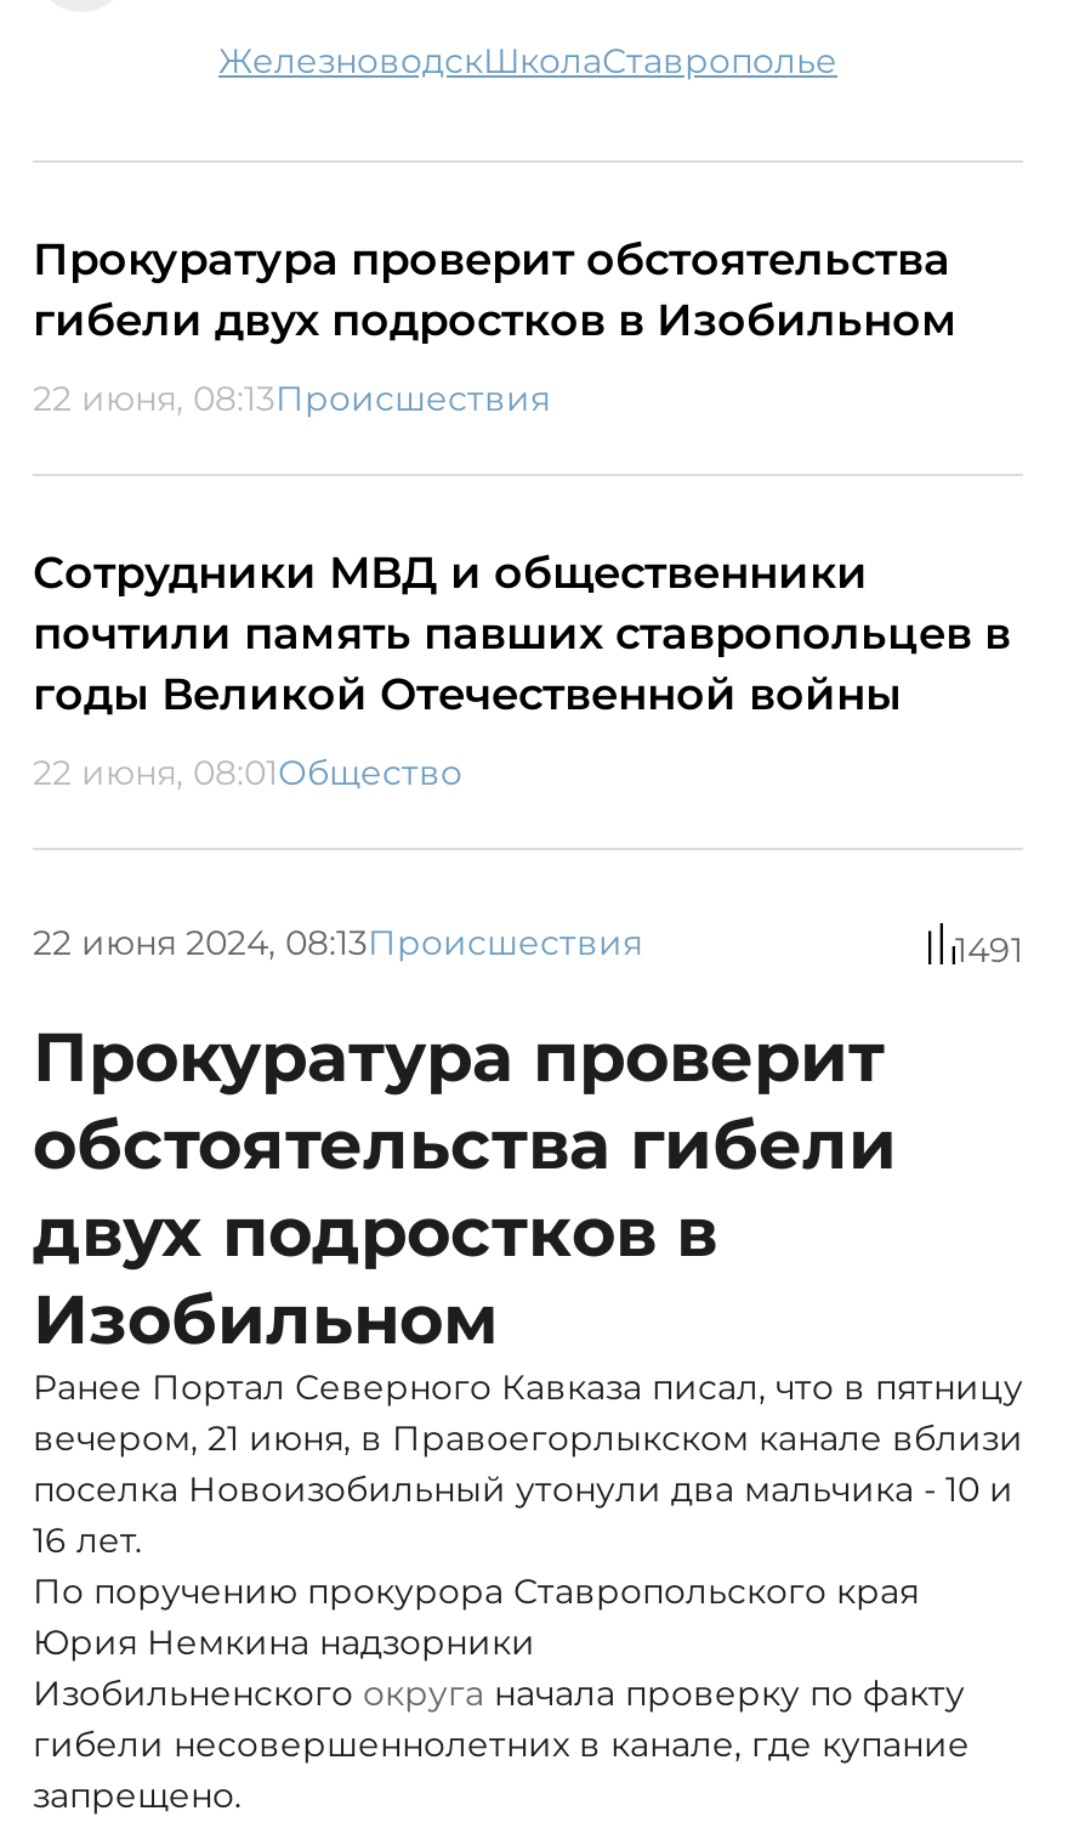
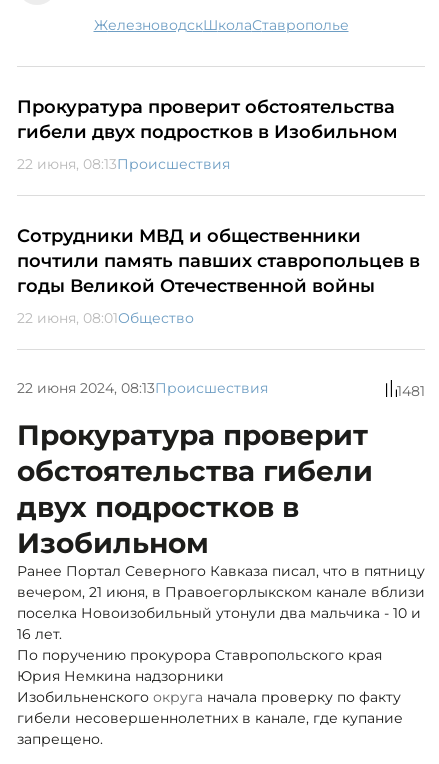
- 1491
+ 1481
